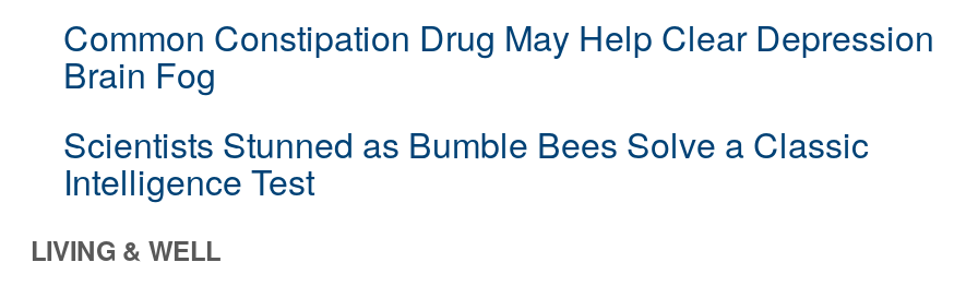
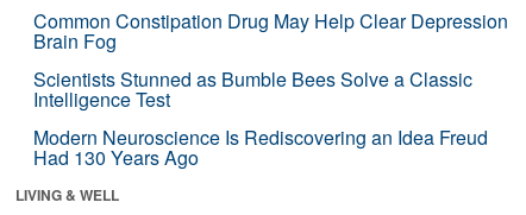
+ Modern Neuroscience Is Rediscovering an Idea Freud
+ Had 130 Years Ago
